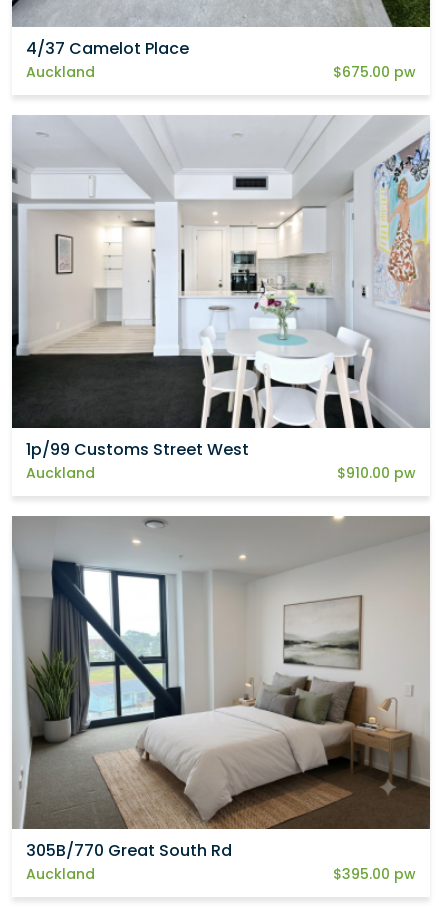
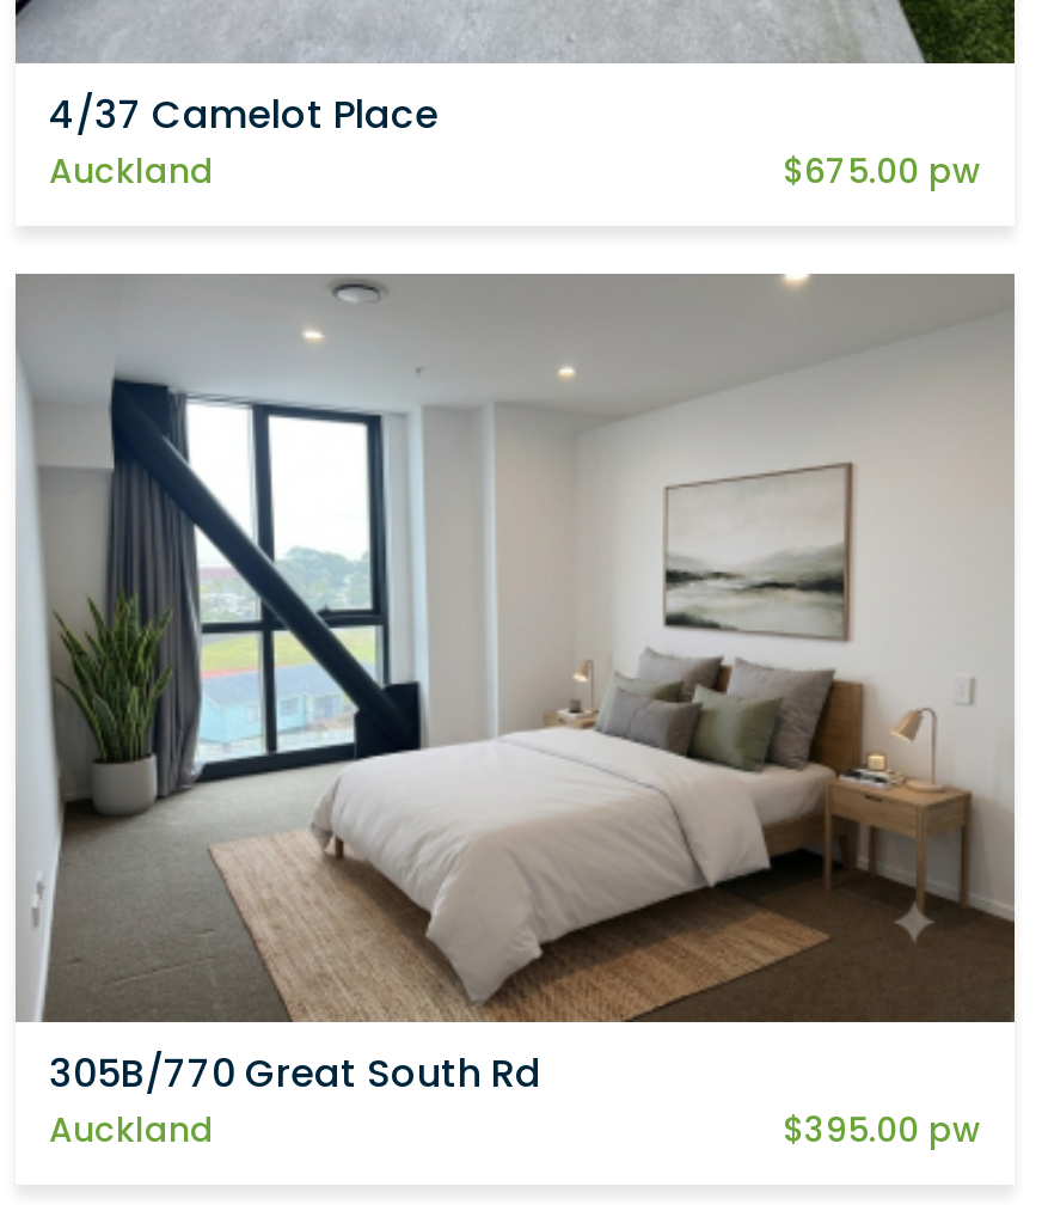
- [image]
- 1p/99 Customs Street West
- Auckland
- $910.00 pw
